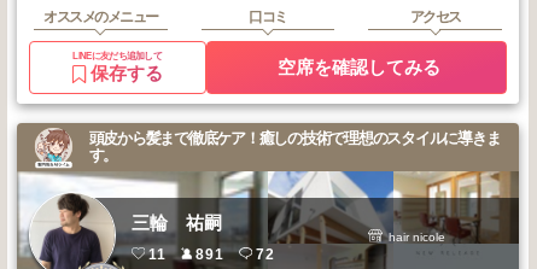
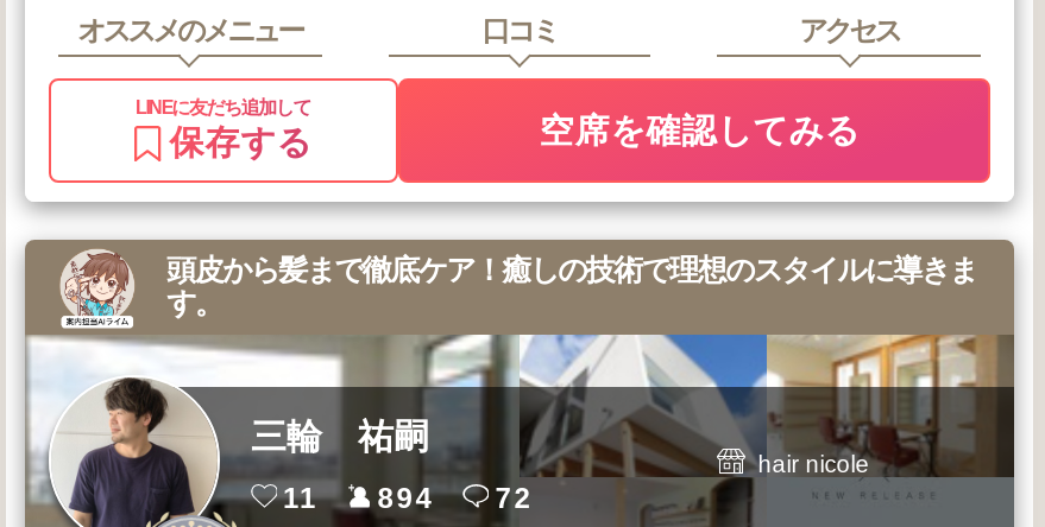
- 11 891 72
+ 11 894 72
